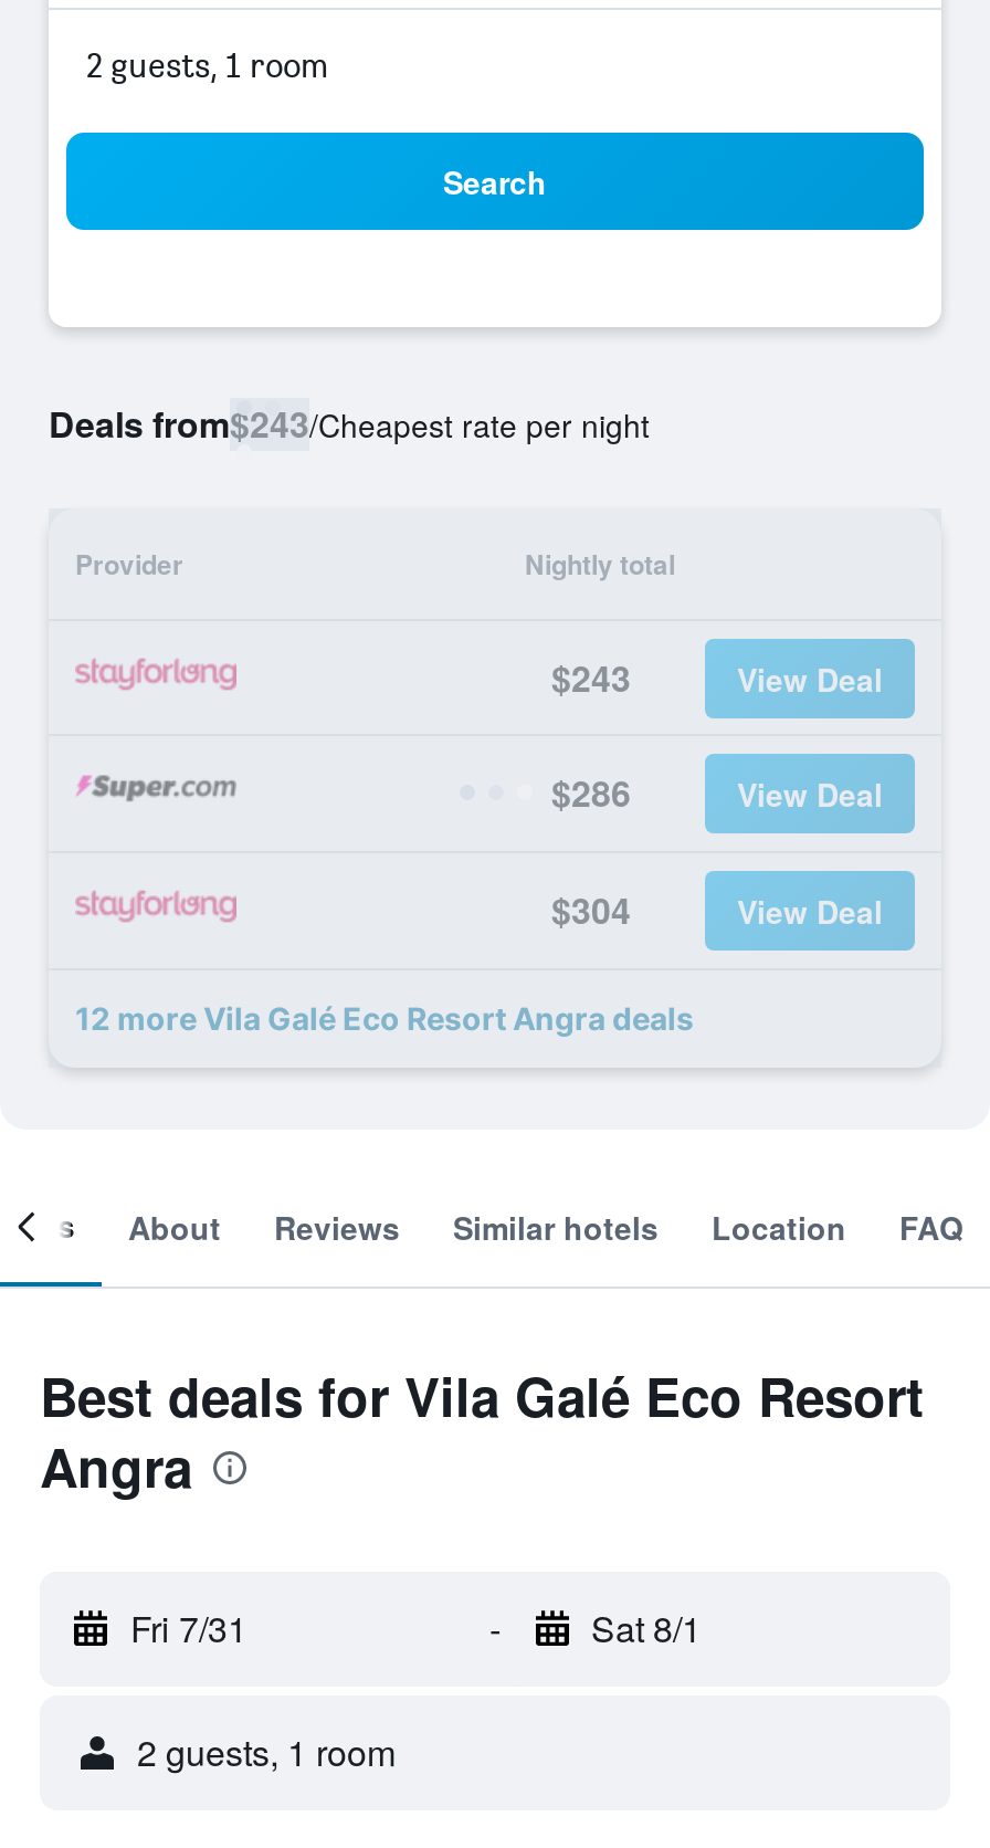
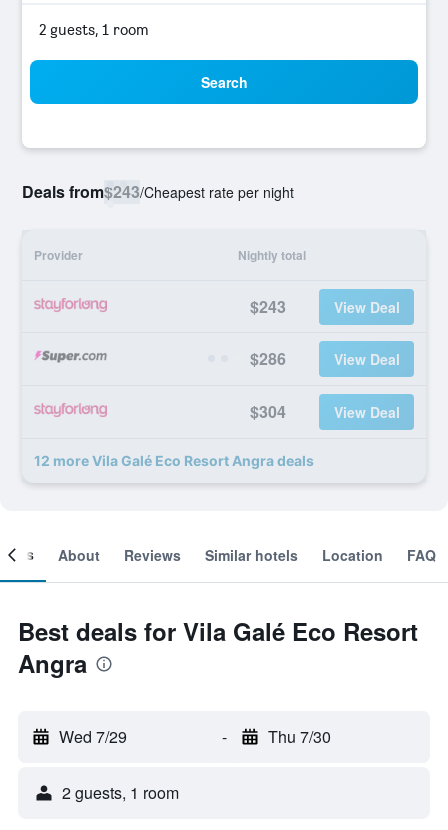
- Fri 7/31
+ Wed 7/29

- Sat 8/1
+ Thu 7/30
